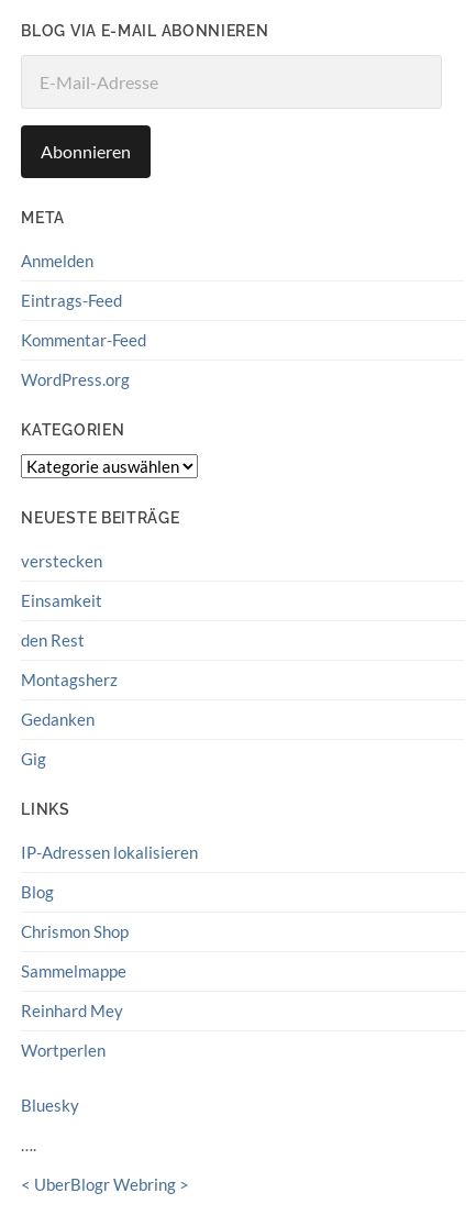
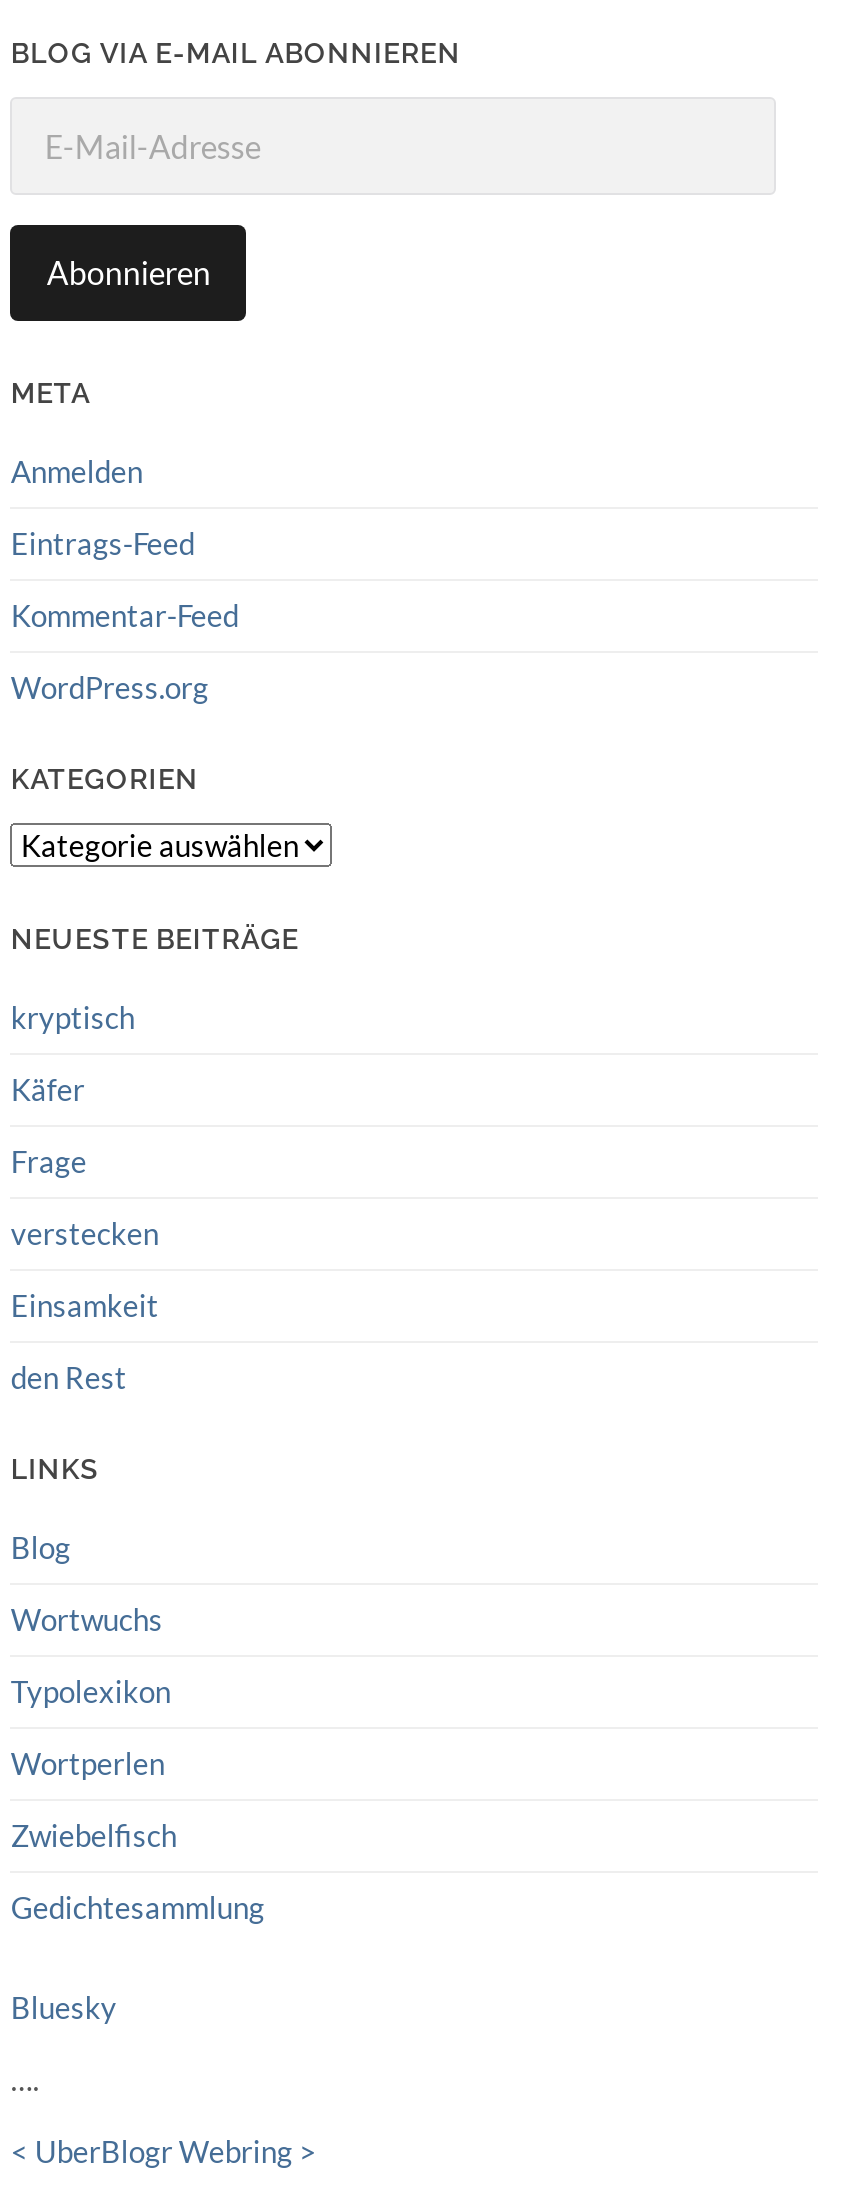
+ kryptisch
+ Käfer
+ Frage

moved down: verstecken | Einsamkeit | den Rest

- Montagsherz
- Gedanken
- Gig

- IP-Adressen lokalisieren

moved up: Blog

- Chrismon Shop
- Sammelmappe
- Reinhard Mey
+ Wortwuchs
+ Typolexikon

moved up: Wortperlen

+ Zwiebelfisch
+ Gedichtesammlung
